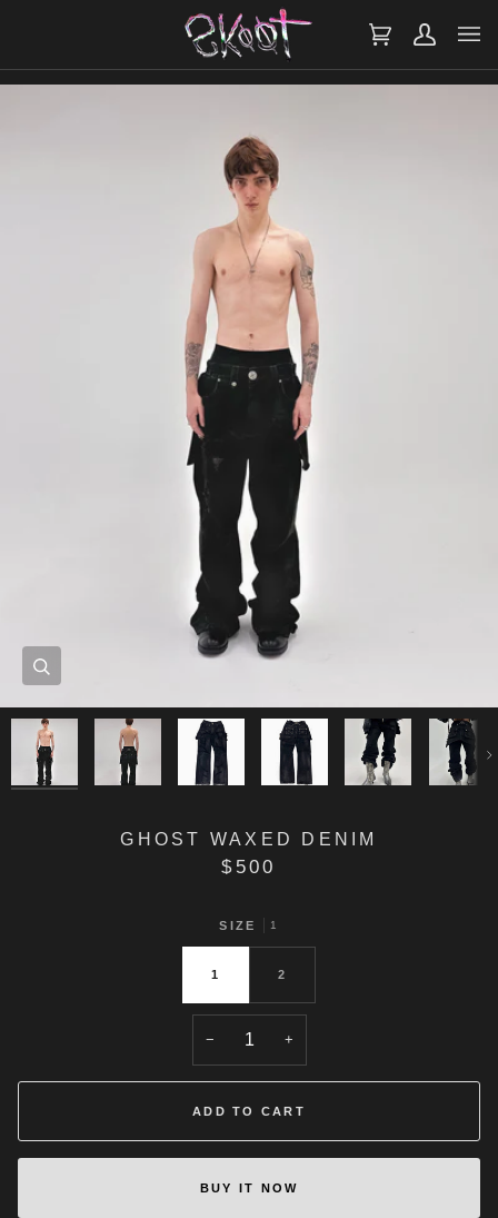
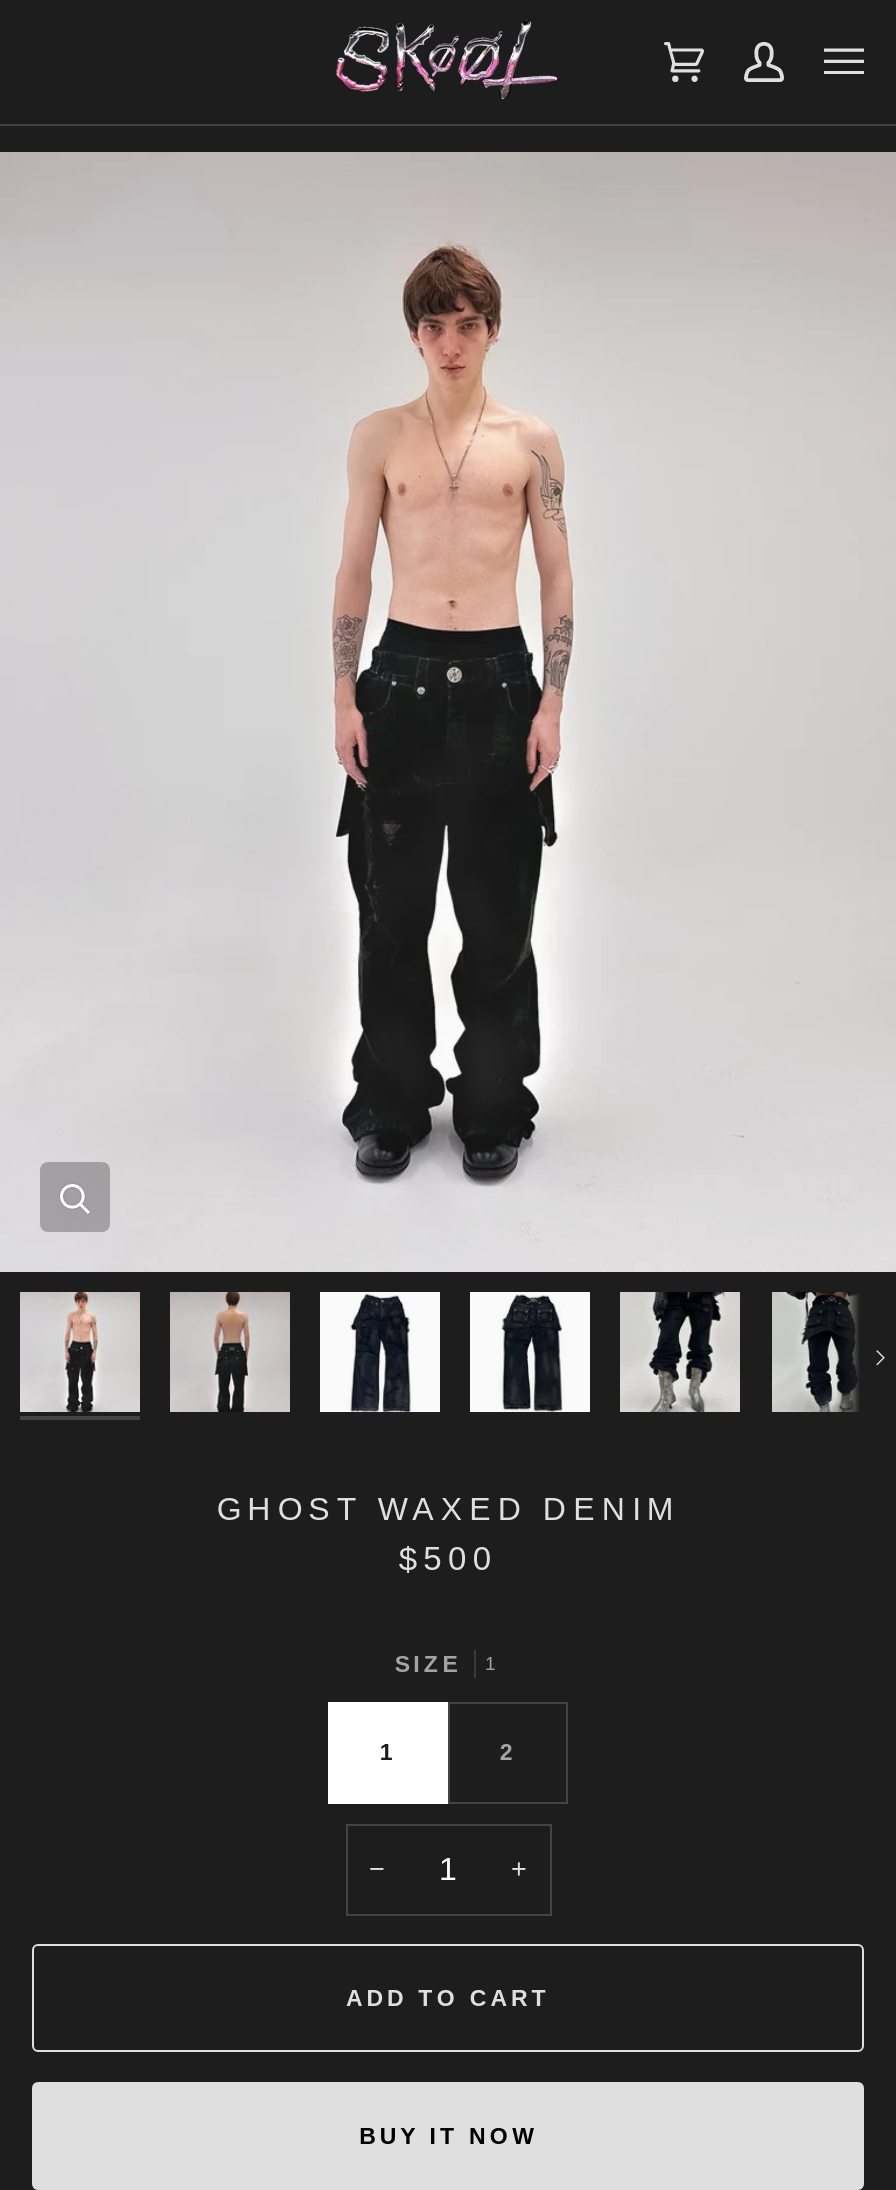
- [image]
+ [image]
